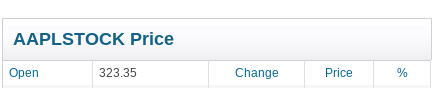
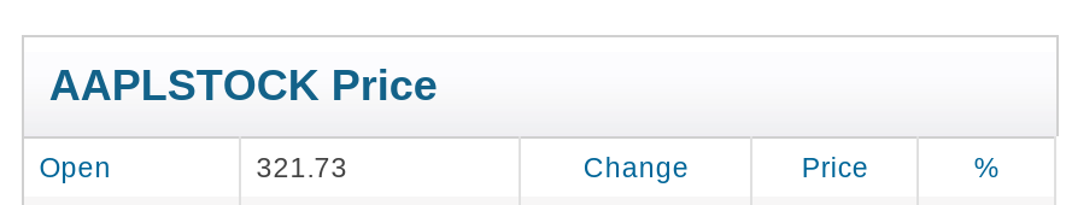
- 323.35
+ 321.73
